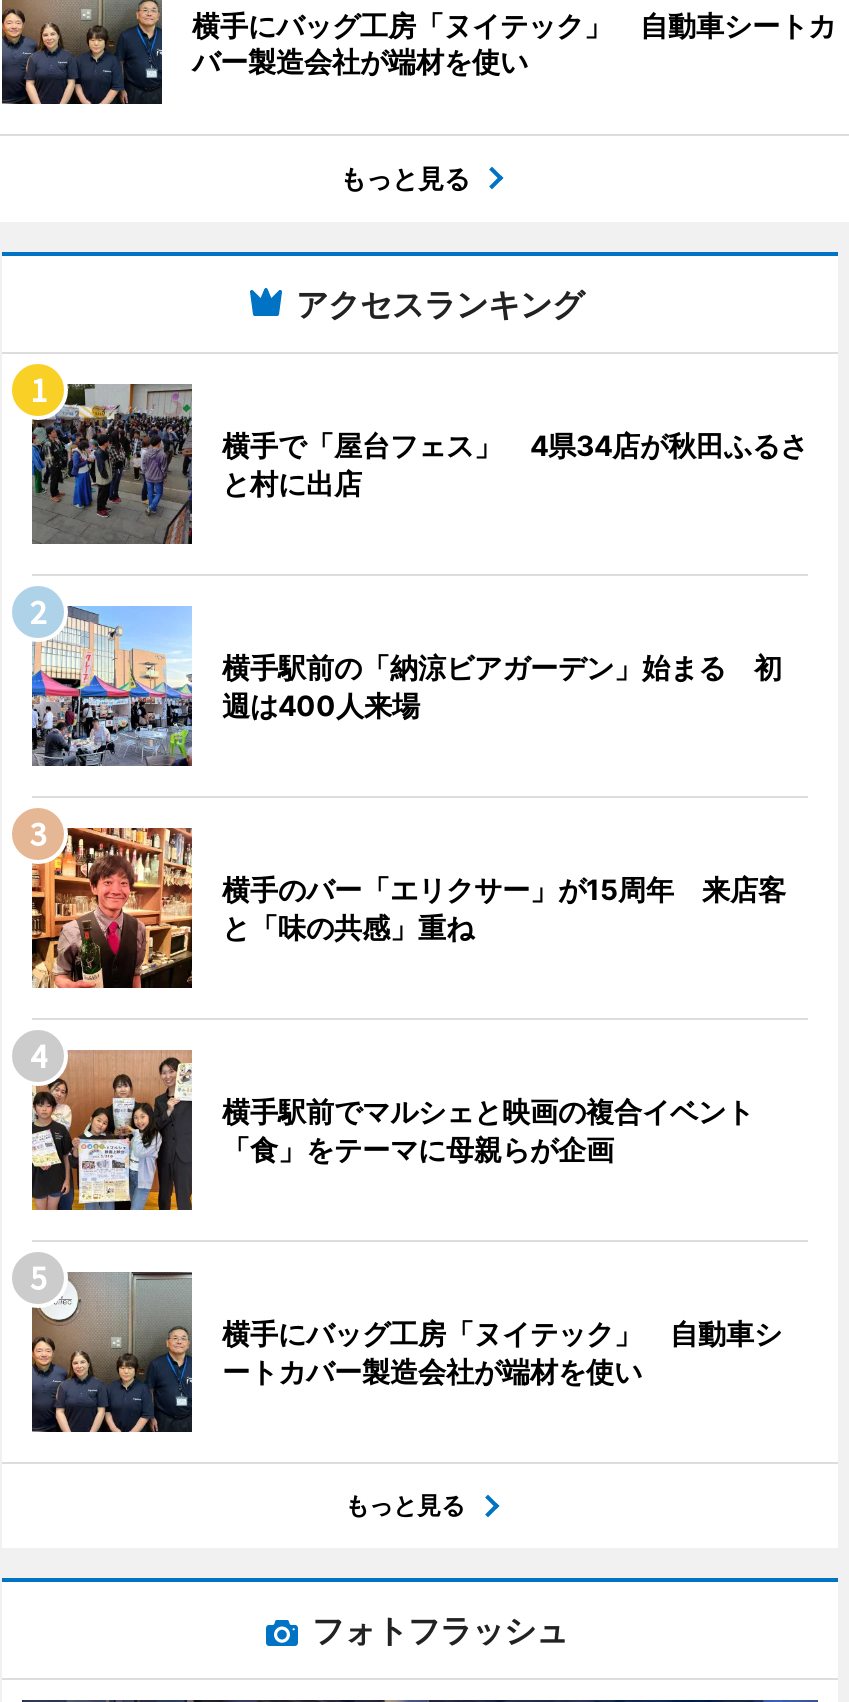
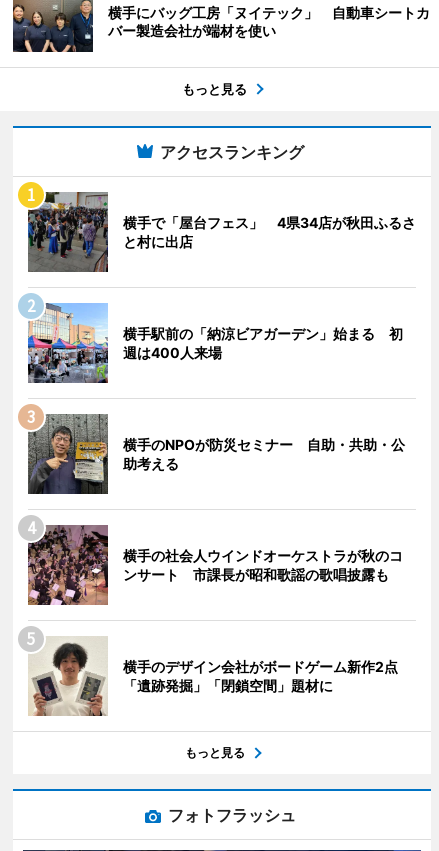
- [image]
- 横手のバー「エリクサー」が15周年 来店客
- と「味の共感」重ね
+ [image]
+ 横手のNPOが防災セミナー 自助・共助・公
+ 助考える

- [image]
- 横手駅前でマルシェと映画の複合イベント
- 「食」をテーマに母親らが企画
+ [image]
+ 横手の社会人ウインドオーケストラが秋のコ
+ ンサート 市課長が昭和歌謡の歌唱披露も

- [image]
- 横手にバッグ工房「ヌイテック」 自動車シ
- ートカバー製造会社が端材を使い
+ [image]
+ 横手のデザイン会社がボードゲーム新作2点
+ 「遺跡発掘」「閉鎖空間」題材に
